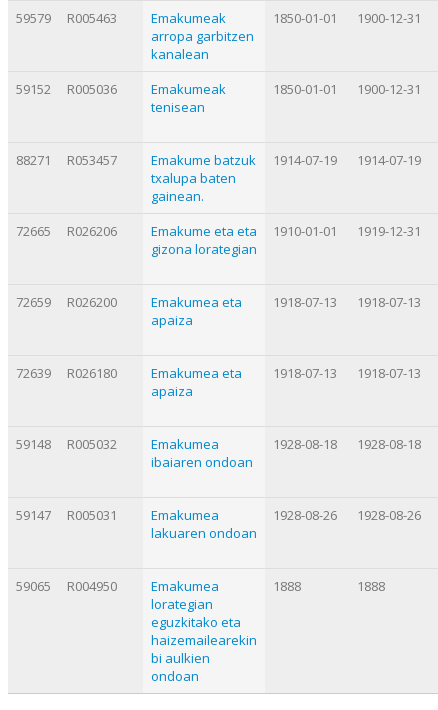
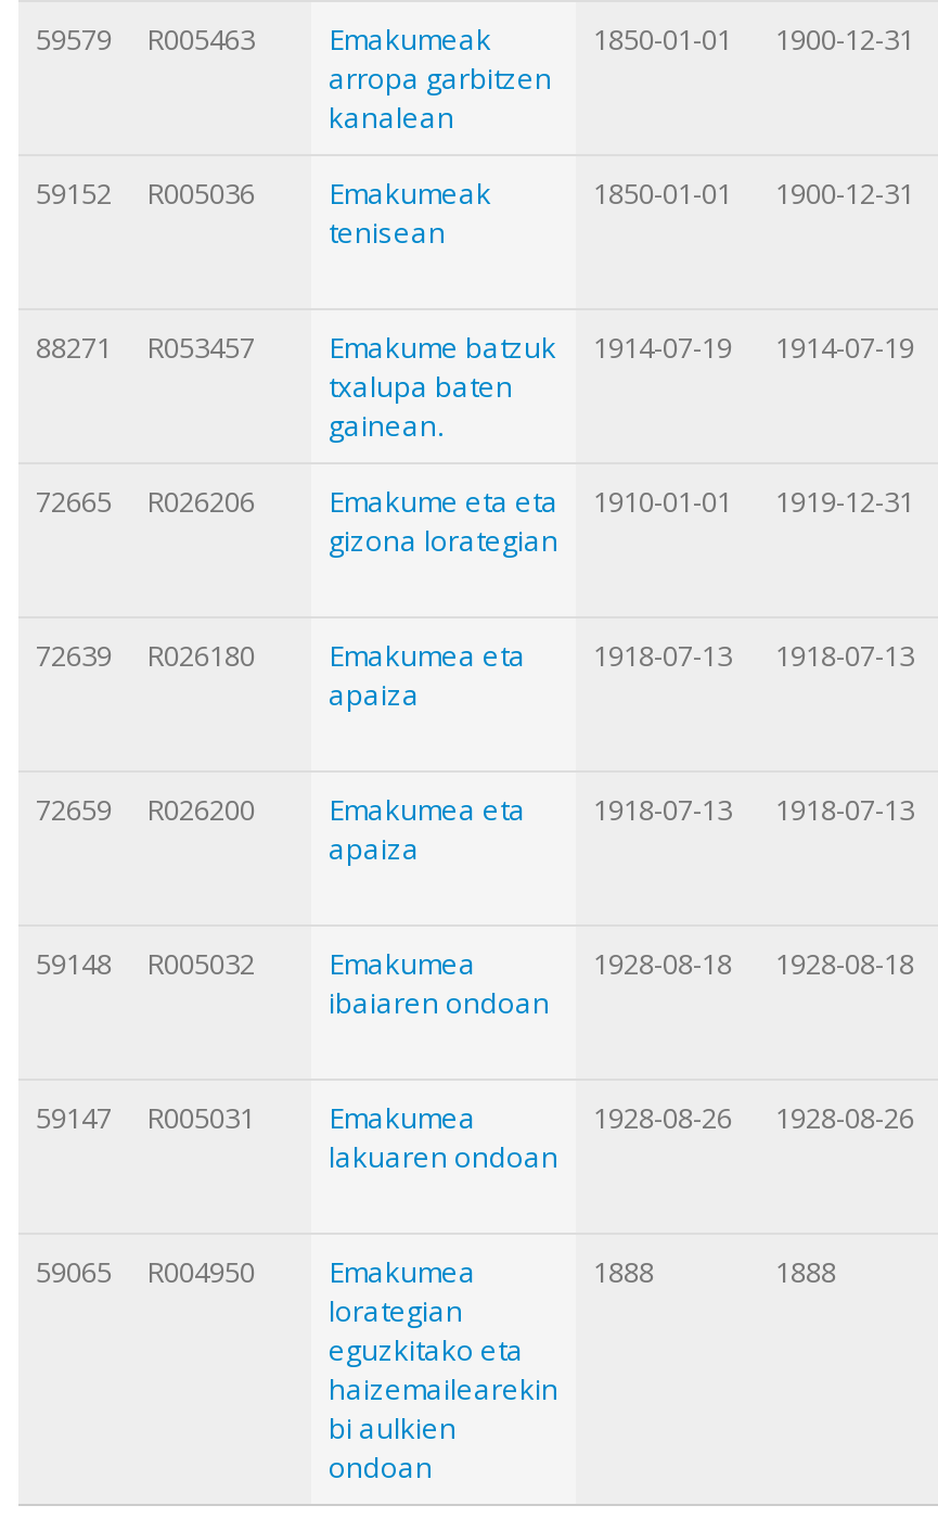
- 72659
- R026200
+ 72639
+ R026180

- 72639
- R026180
+ 72659
+ R026200
